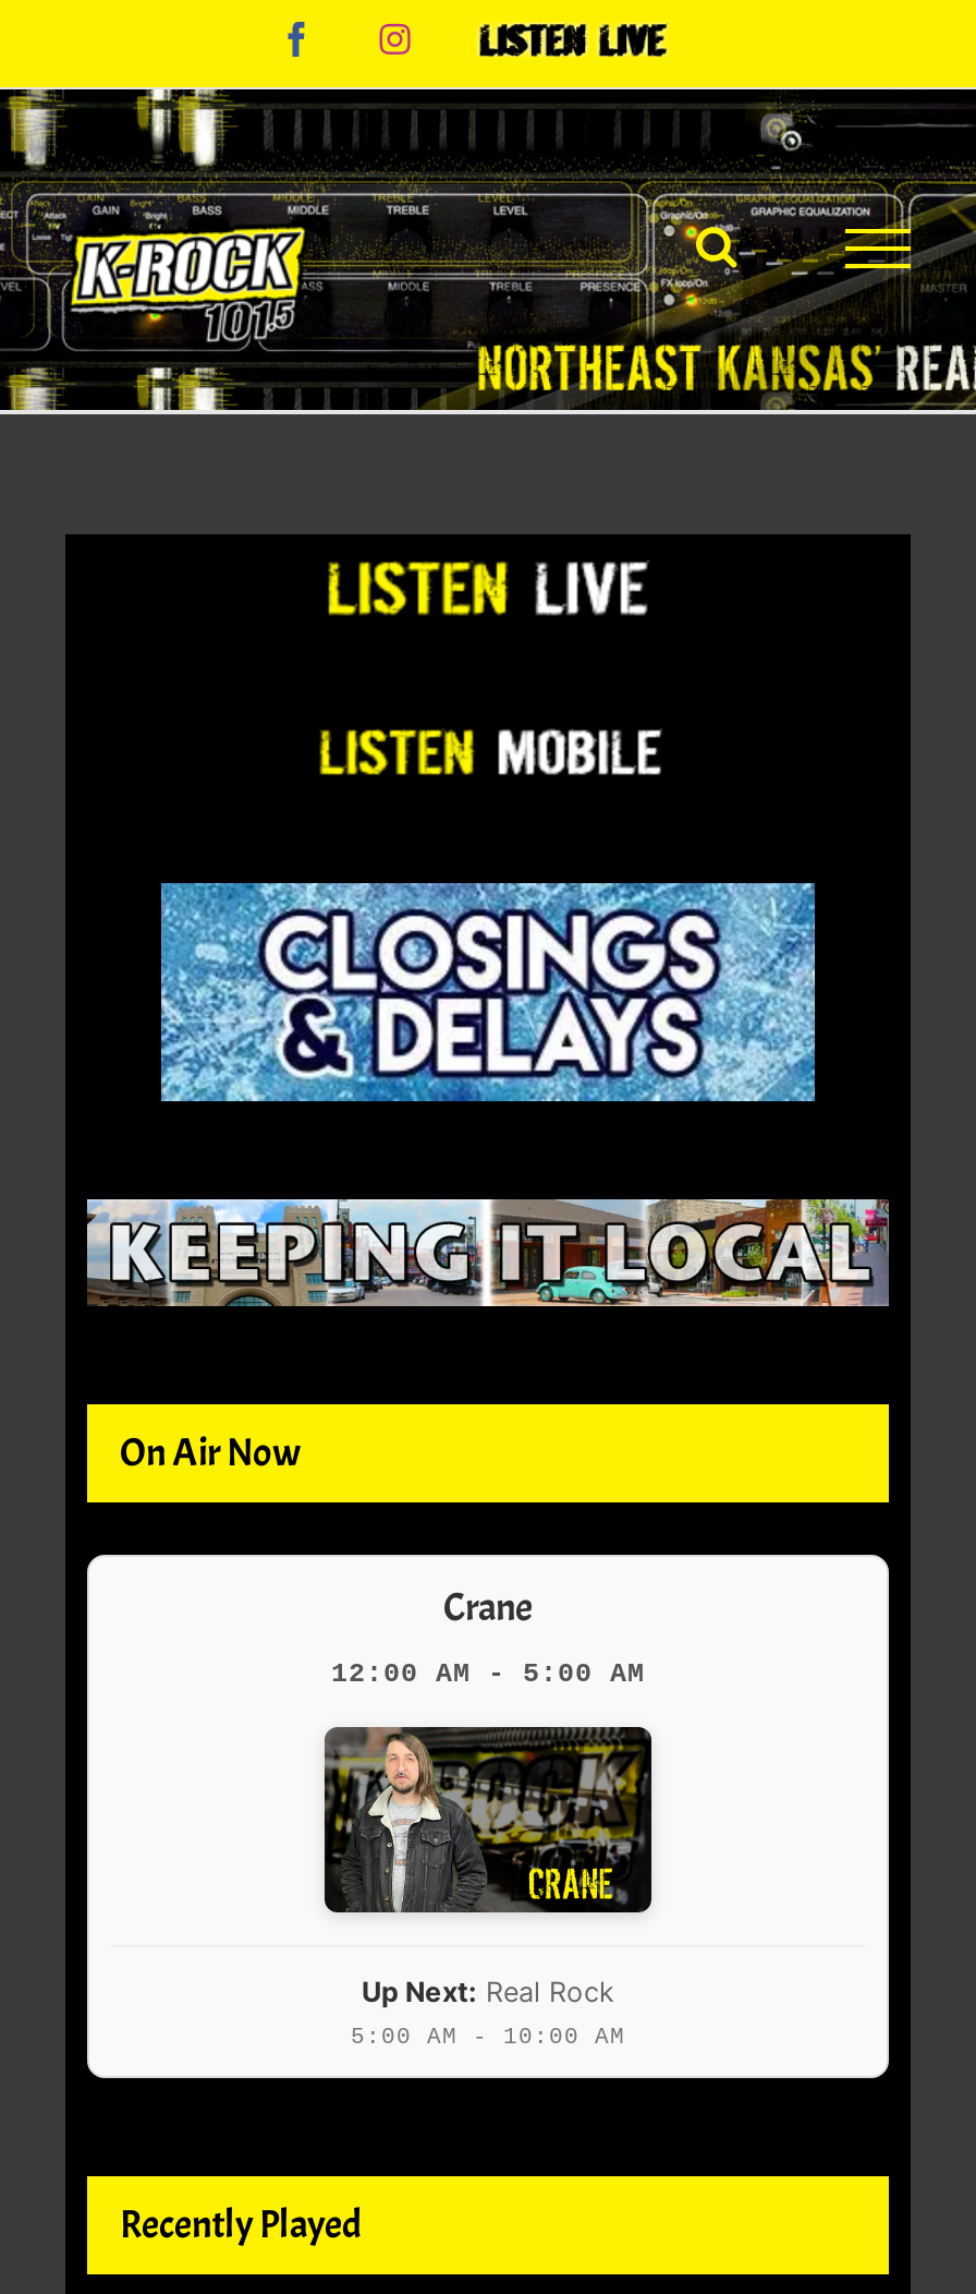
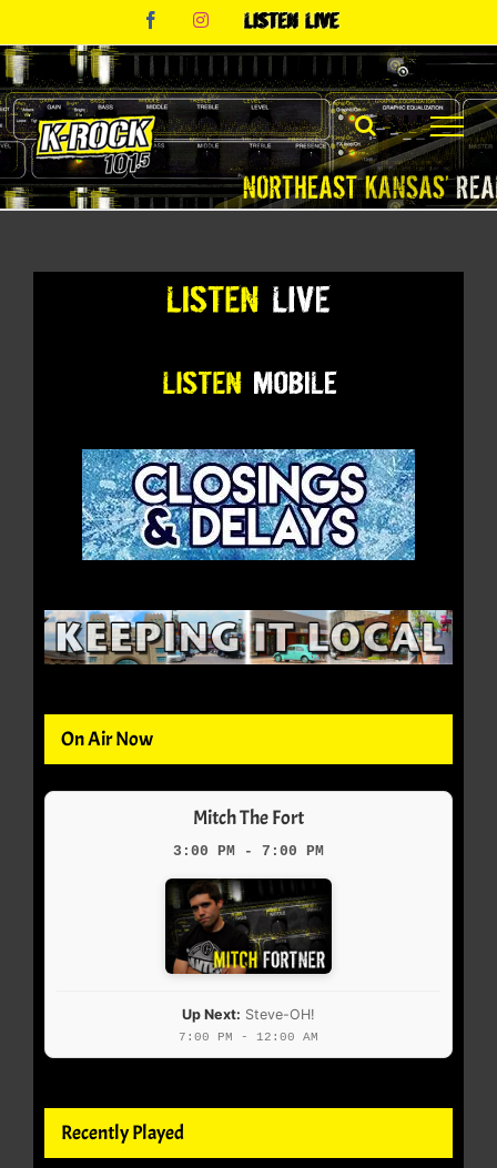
- Crane
+ Mitch The Fort

- 12:00 AM - 5:00 AM
+ 3:00 PM - 7:00 PM

- [image]
- Up Next: Real Rock
+ [image]
+ Up Next: Steve-OH!

- 5:00 AM - 10:00 AM
+ 7:00 PM - 12:00 AM
